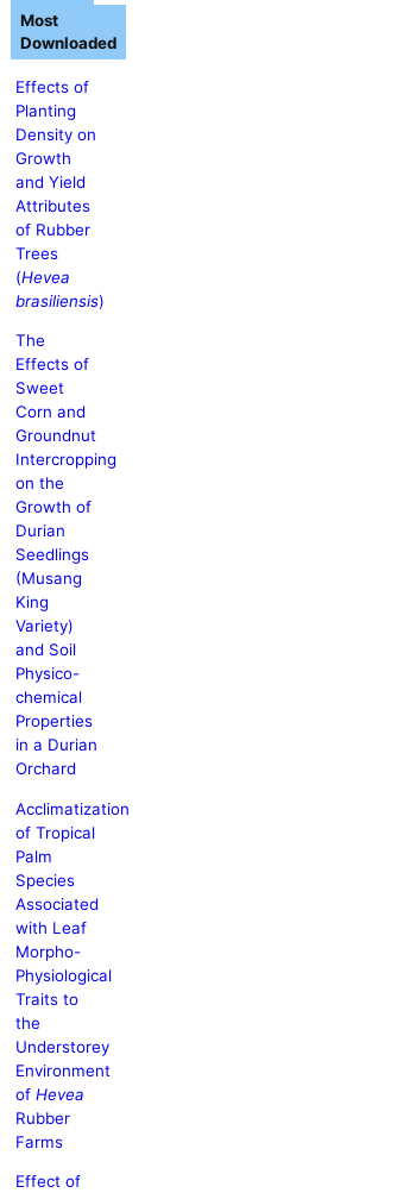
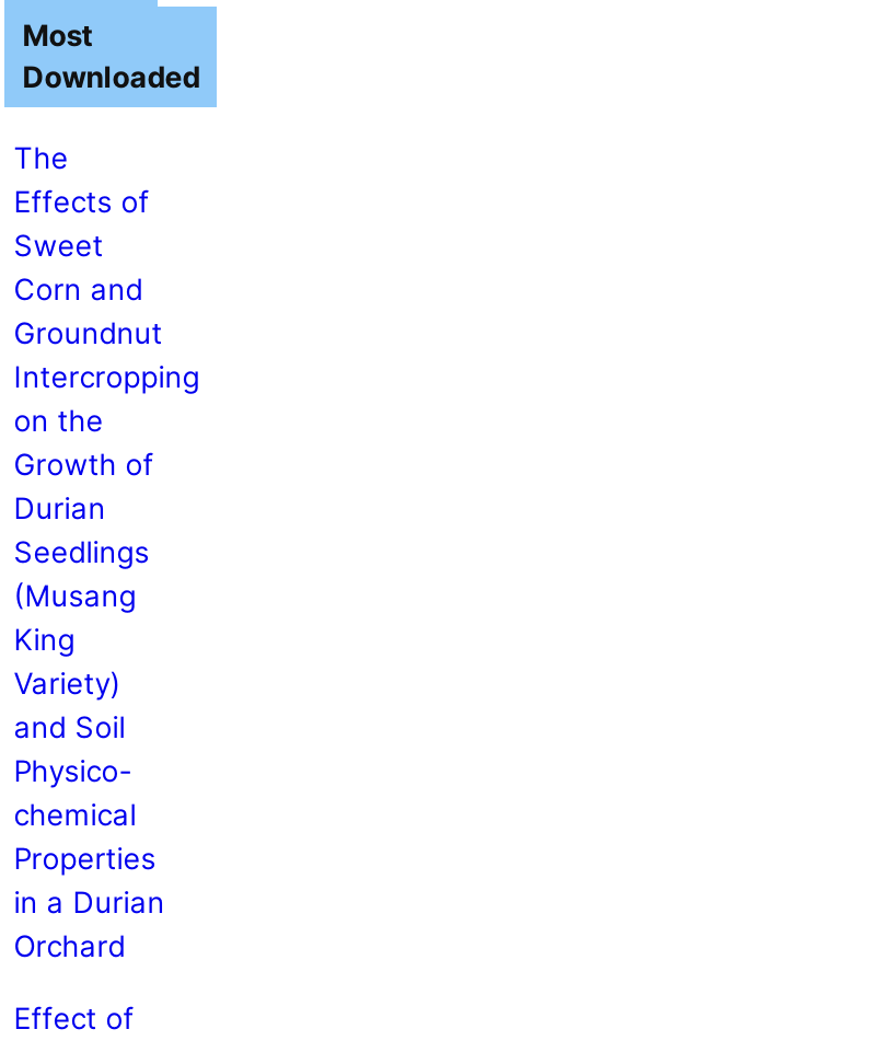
- Effects of
- Planting
- Density on
- Growth
- and Yield
- Attributes
- of Rubber
- Trees
- (Hevea
- brasiliensis)

- Acclimatization
- of Tropical
- Palm
- Species
- Associated
- with Leaf
- Morpho-
- Physiological
- Traits to
- the
- Understorey
- Environment
- of Hevea
- Rubber
- Farms
